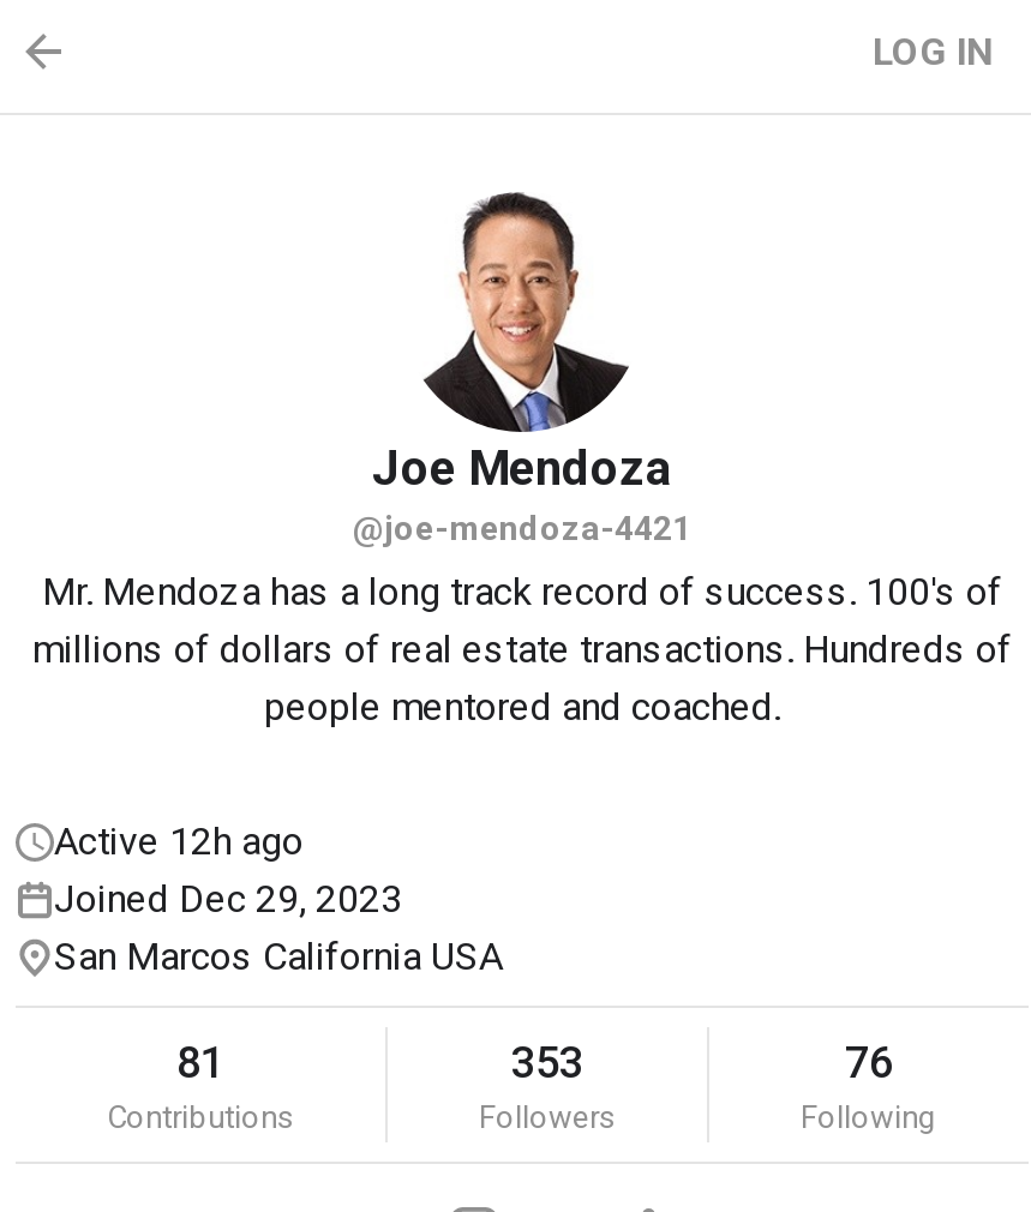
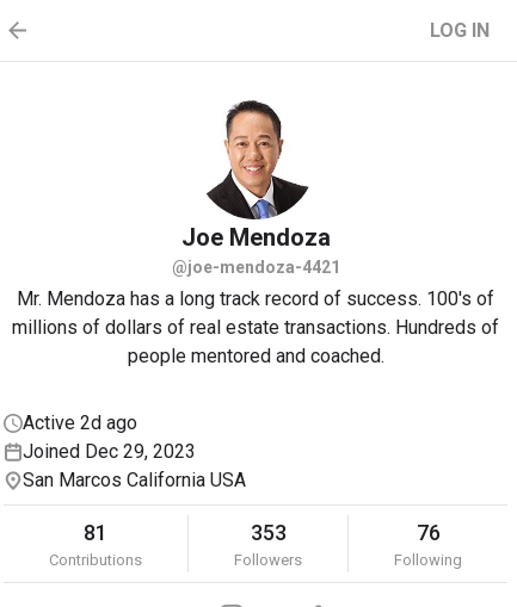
- Active 12h ago
+ Active 2d ago
